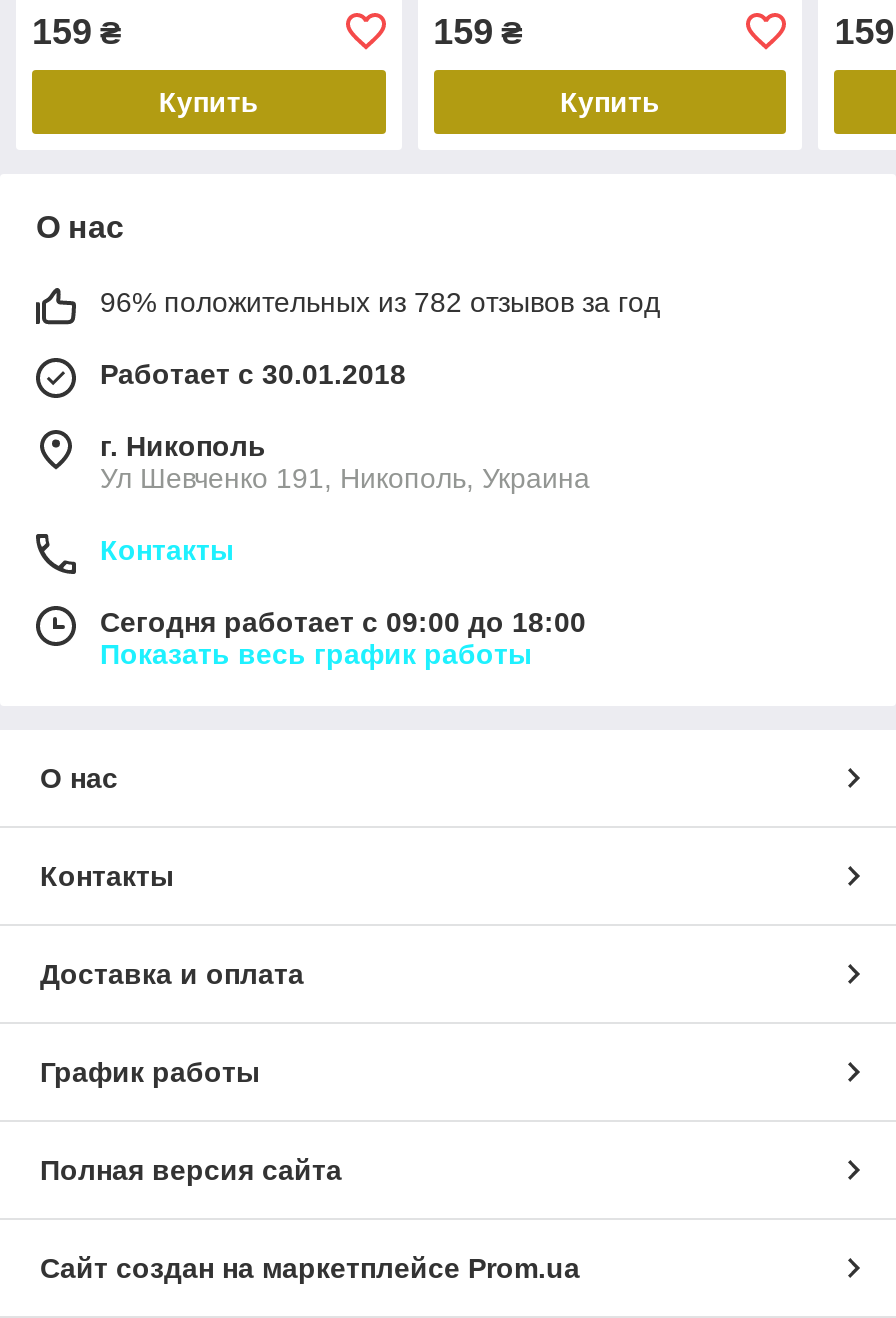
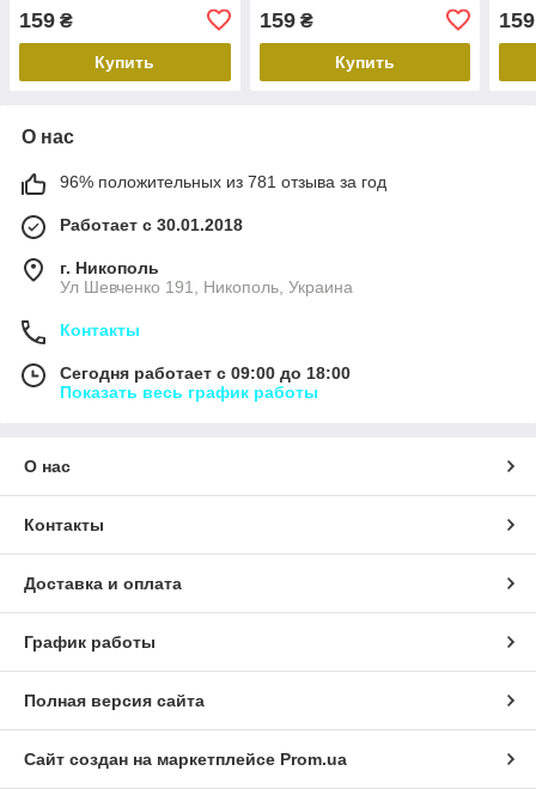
- 96% положительных из 782 отзывов за год
+ 96% положительных из 781 отзыва за год
